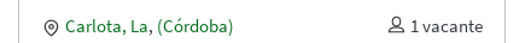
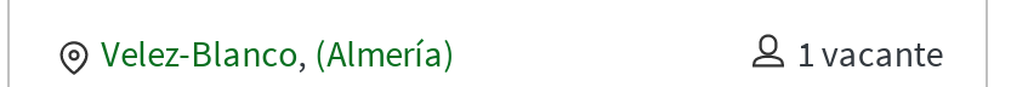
- Carlota, La, (Córdoba)
+ Velez-Blanco, (Almería)
